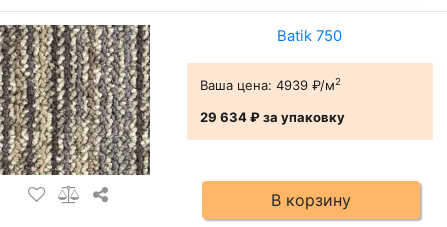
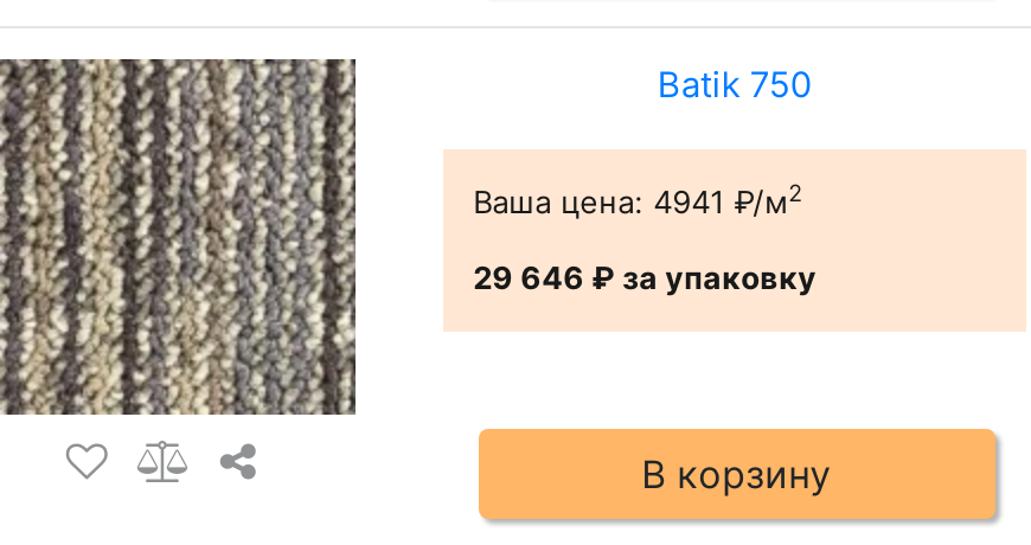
- Ваша цена: 4939 ₽/м2
+ Ваша цена: 4941 ₽/м2

- 29 634 ₽ за упаковку
+ 29 646 ₽ за упаковку
